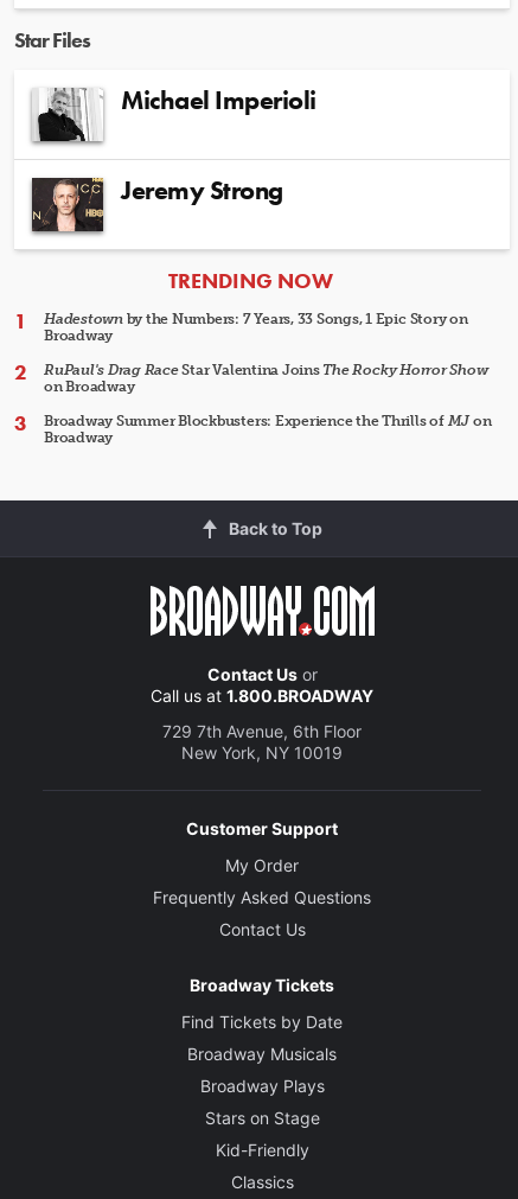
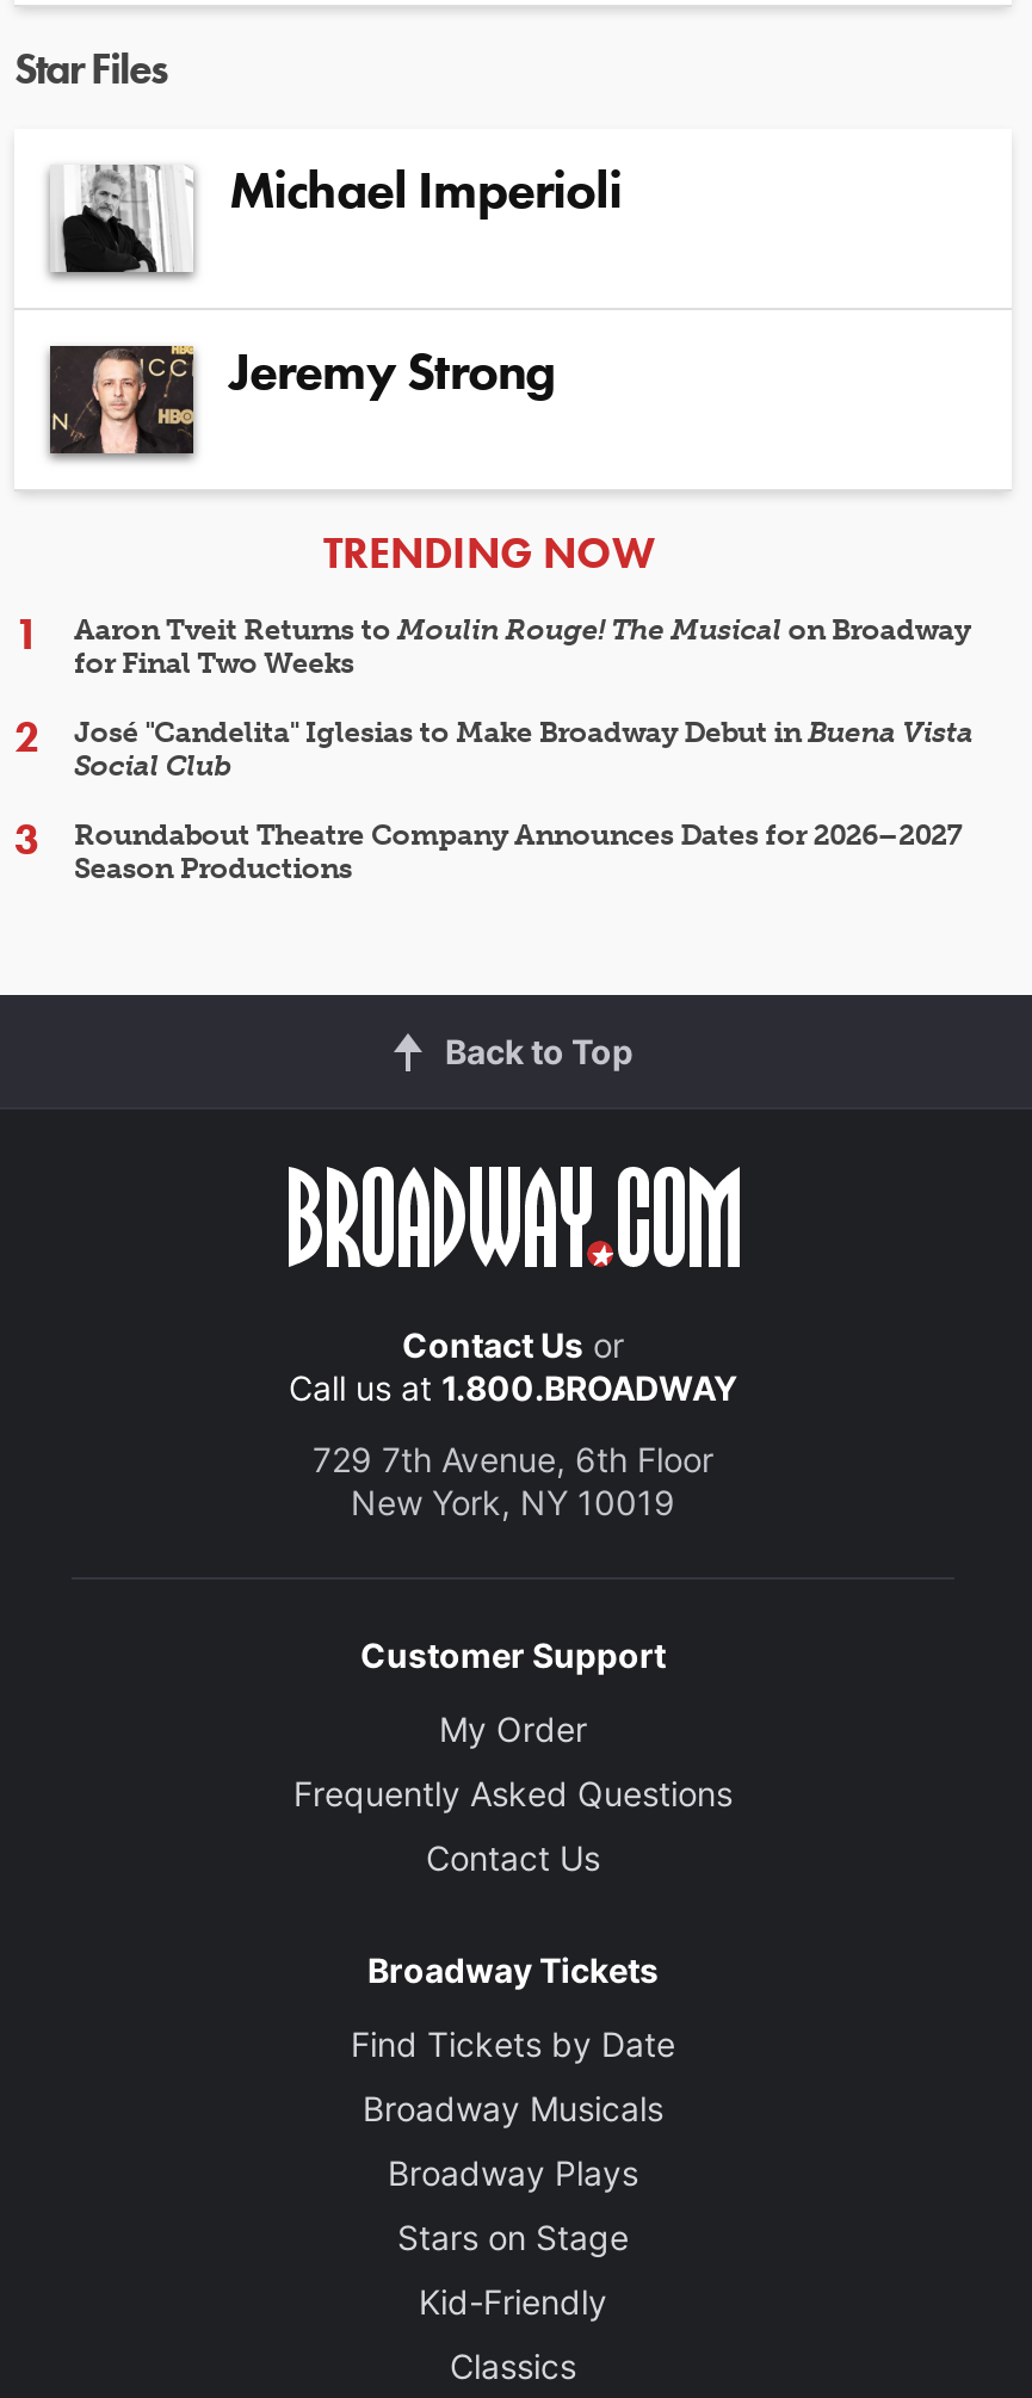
- Hadestown by the Numbers: 7 Years, 33 Songs, 1 Epic Story on
- Broadway
+ Aaron Tveit Returns to Moulin Rouge! The Musical on Broadway
+ for Final Two Weeks

- RuPaul's Drag Race Star Valentina Joins The Rocky Horror Show
- on Broadway
+ José "Candelita" Iglesias to Make Broadway Debut in Buena Vista
+ Social Club

- Broadway Summer Blockbusters: Experience the Thrills of MJ on
- Broadway
+ Roundabout Theatre Company Announces Dates for 2026–2027
+ Season Productions
